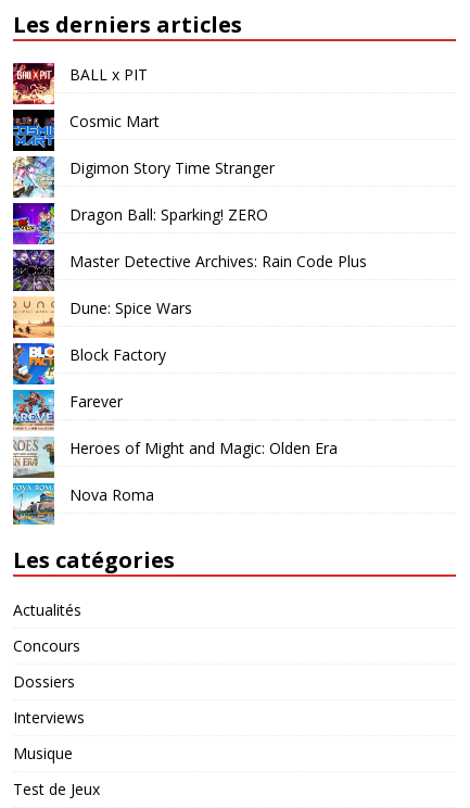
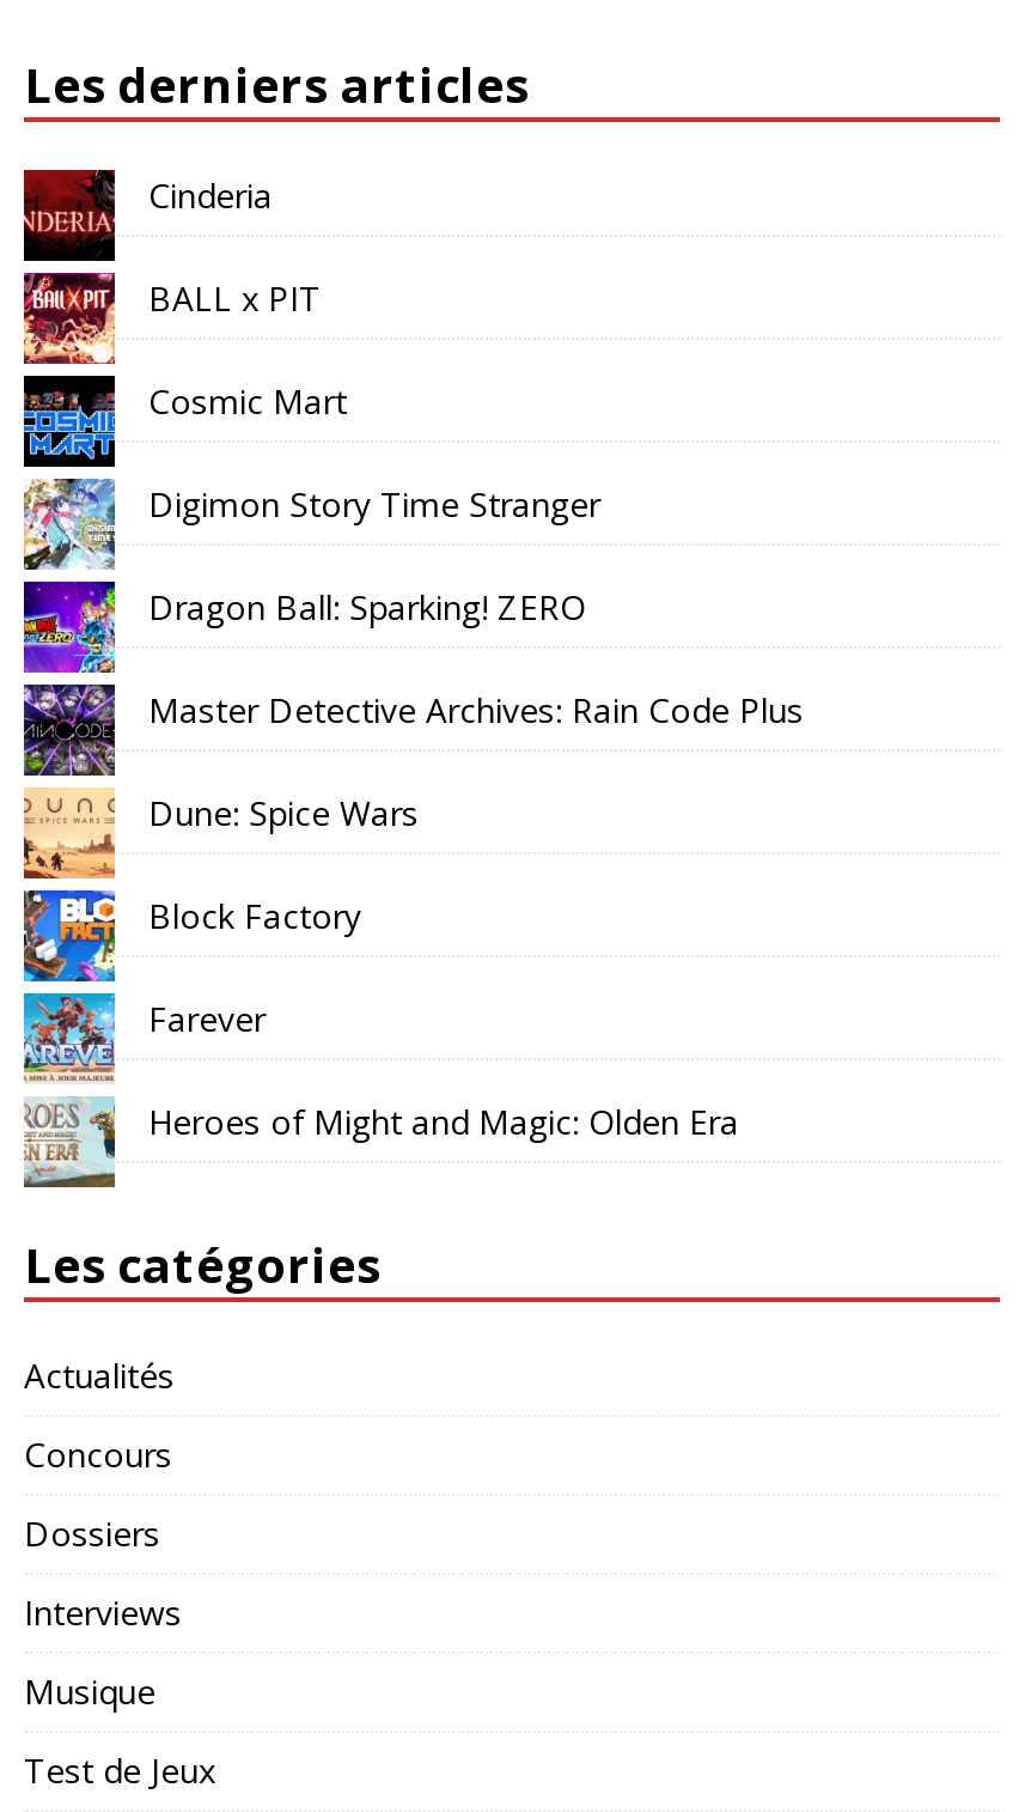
+ [image]
+ Cinderia

moved down: BALL x PIT | Cosmic Mart | Digimon Story Time Stranger | ... | Farever | Heroes of Might and Magic: Olden Era

- [image]
- Nova Roma
